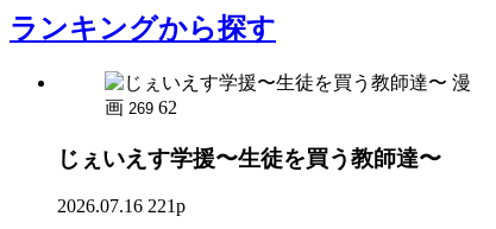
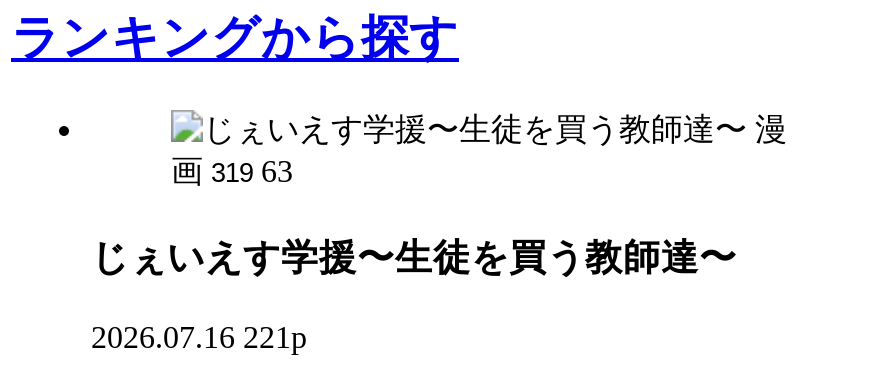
- 画 269 62
+ 画 319 63
